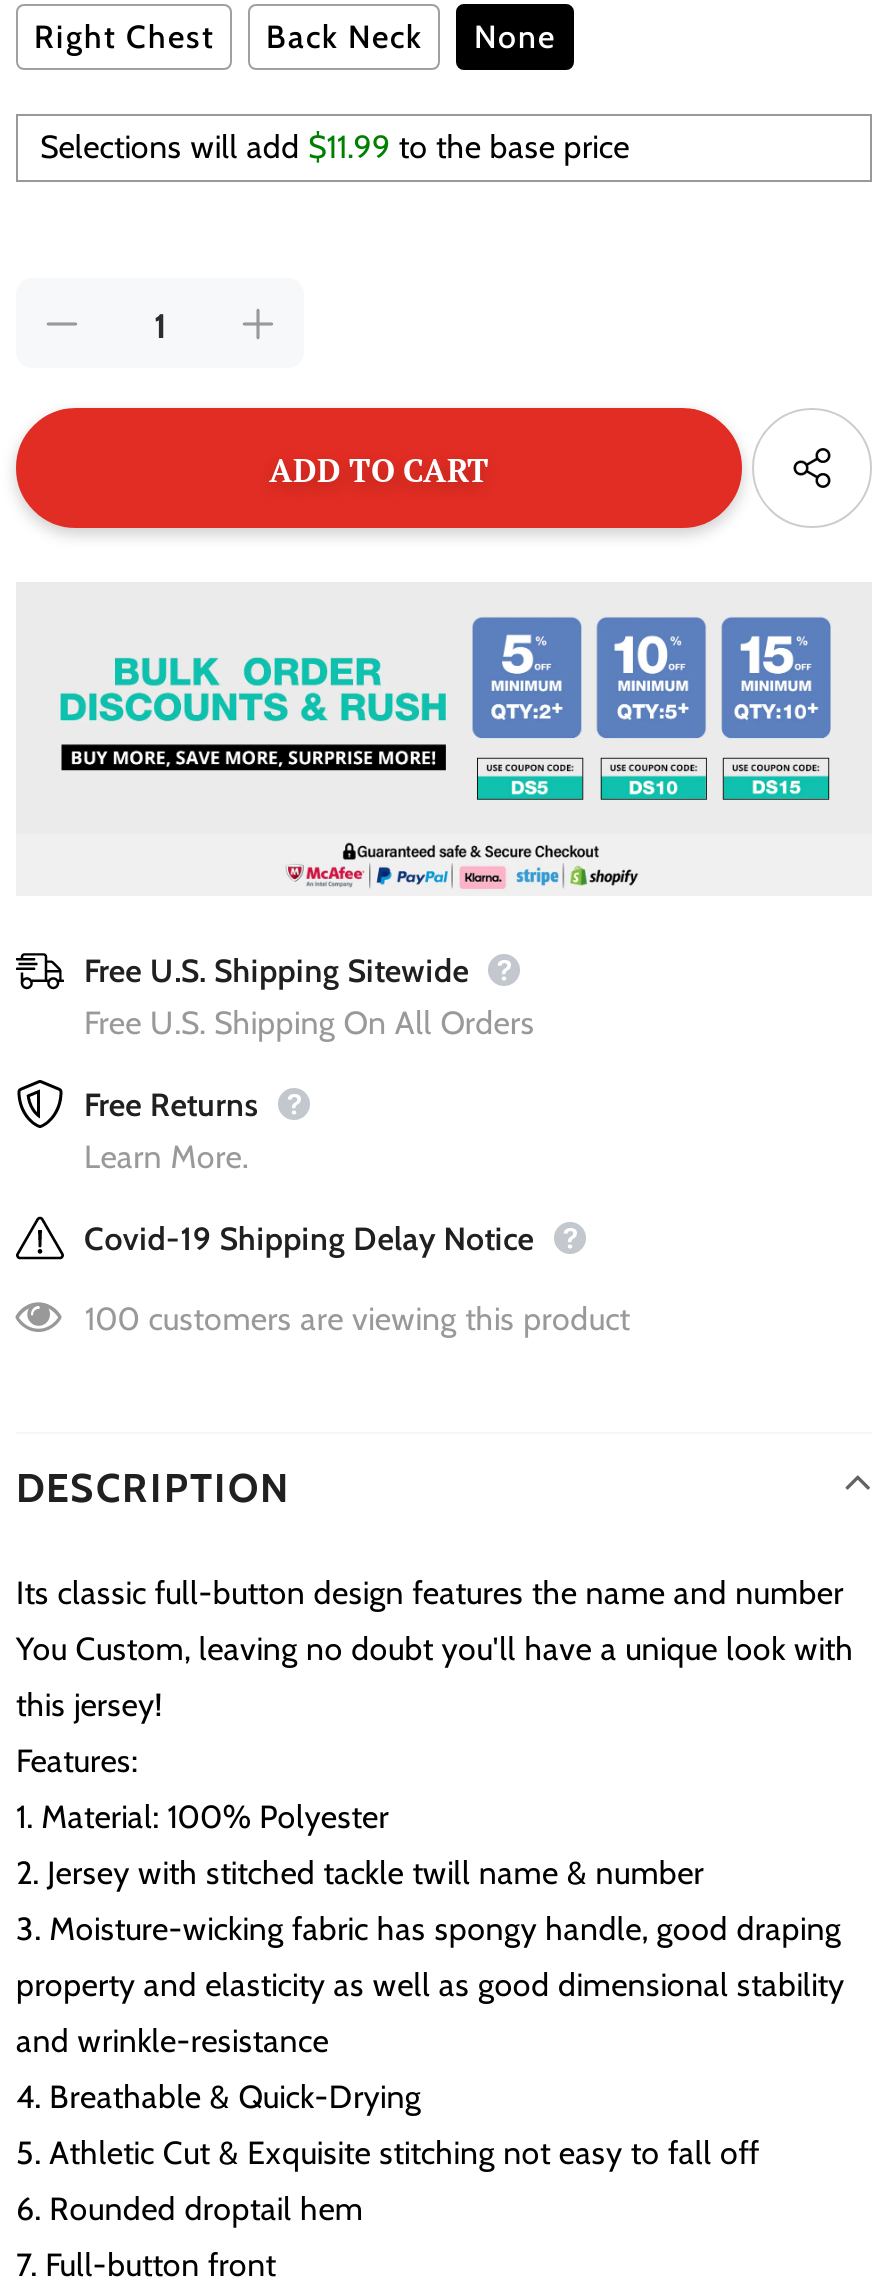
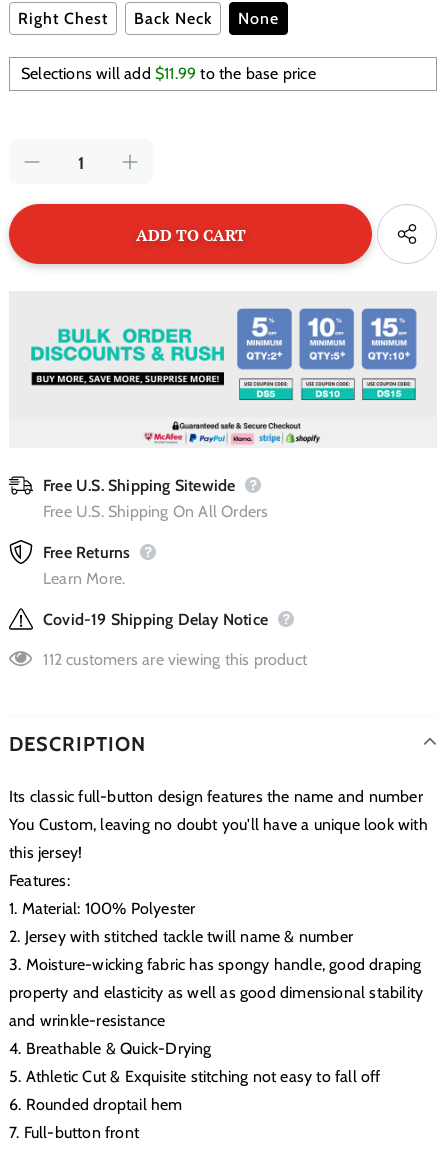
- 100 customers are viewing this product
+ 112 customers are viewing this product
